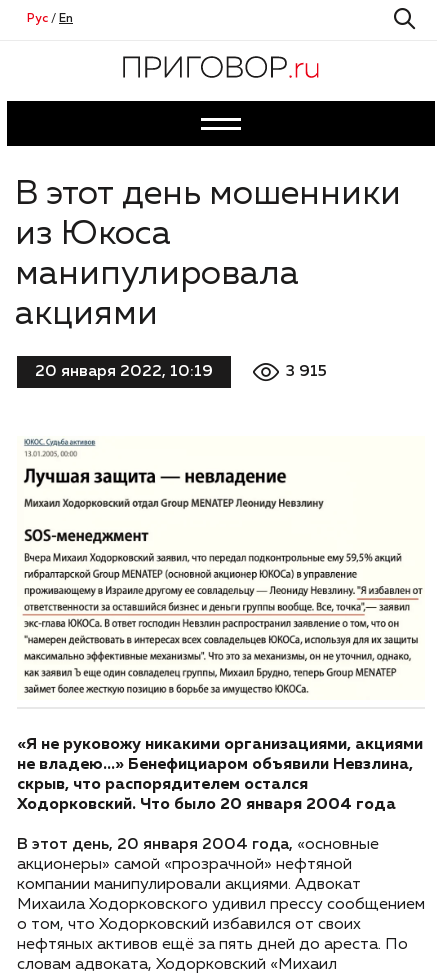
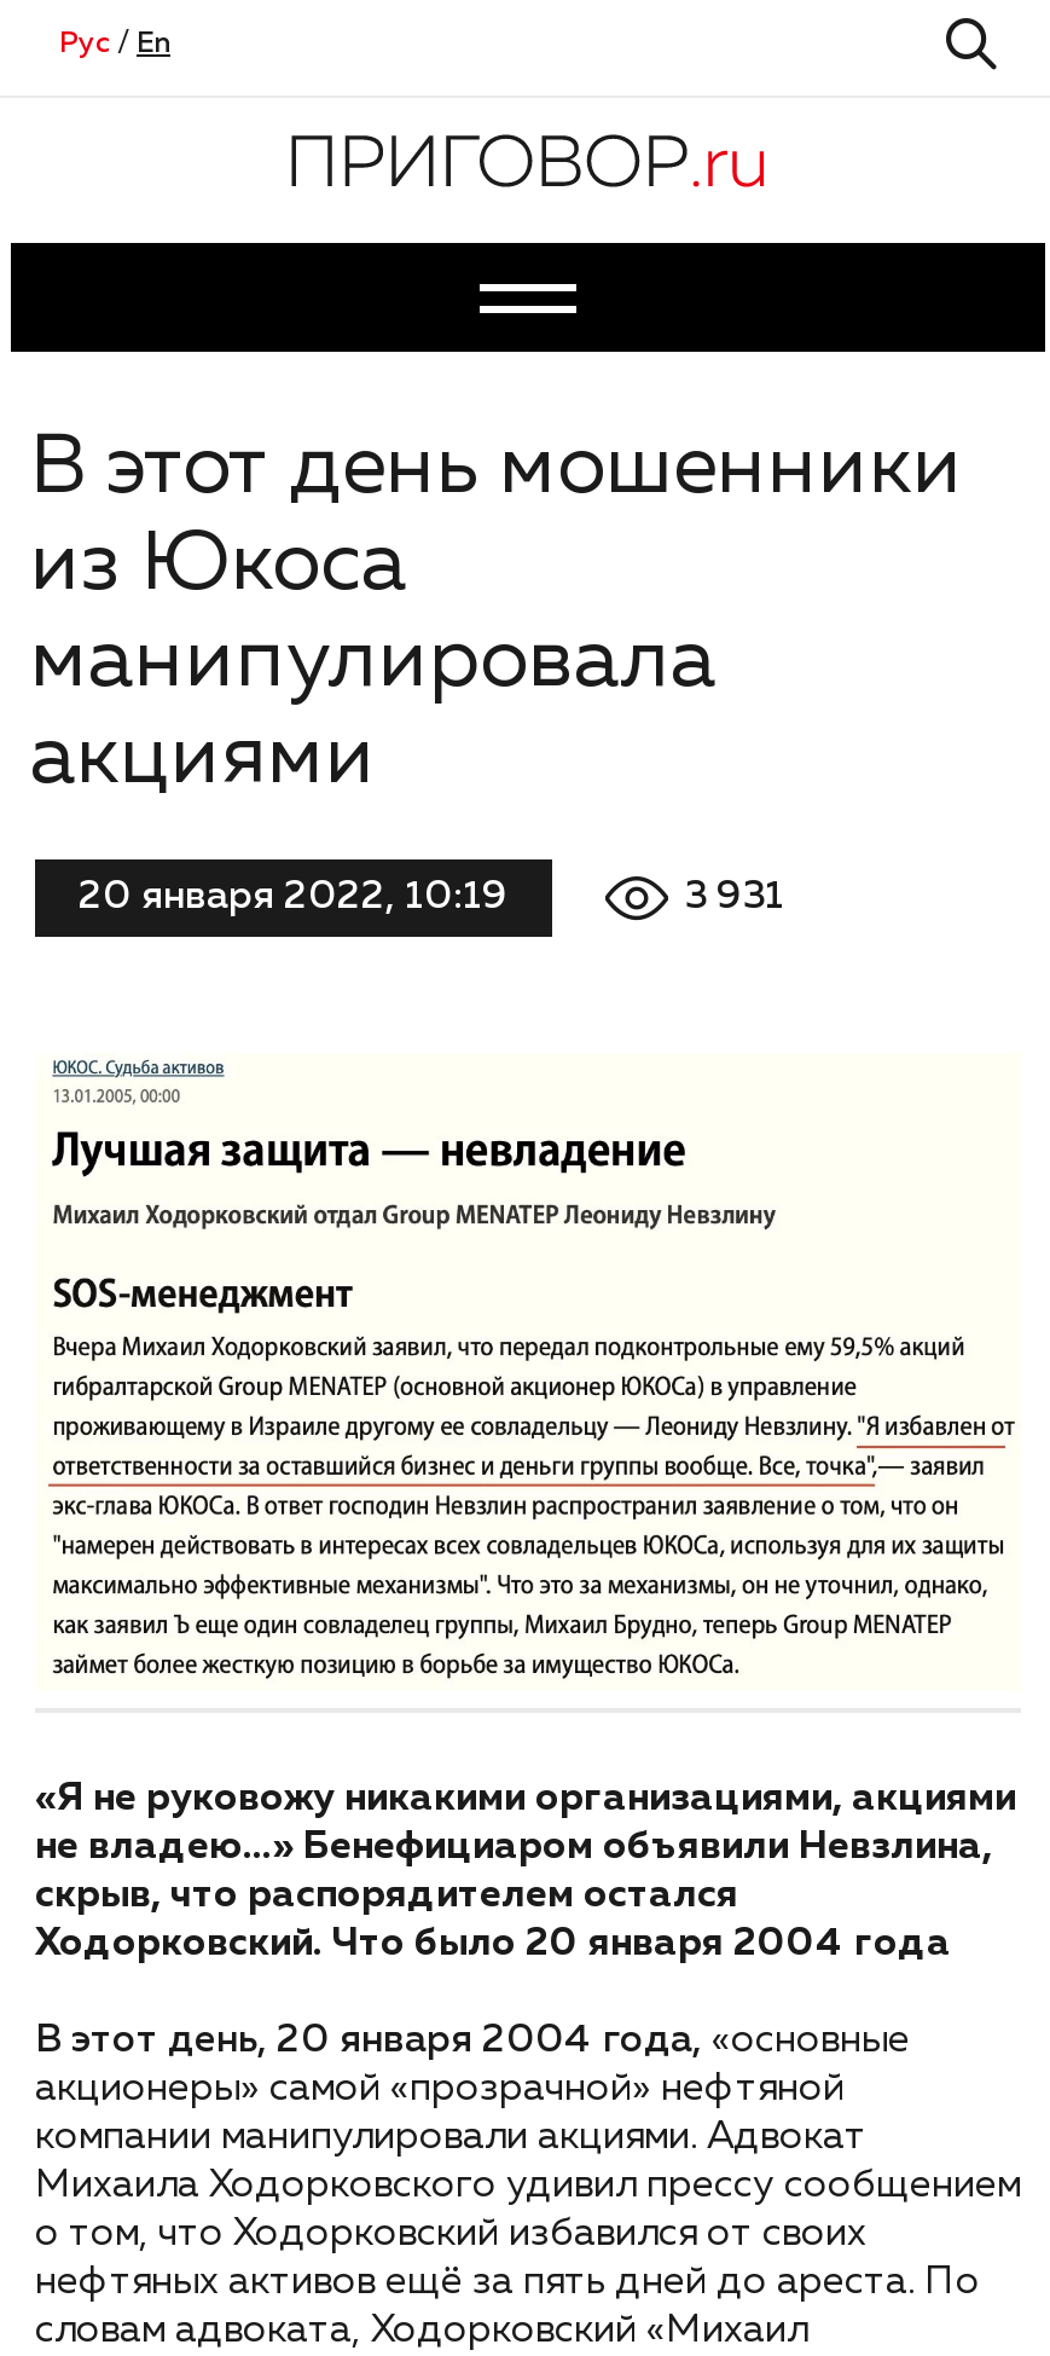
- 3 915
+ 3 931
